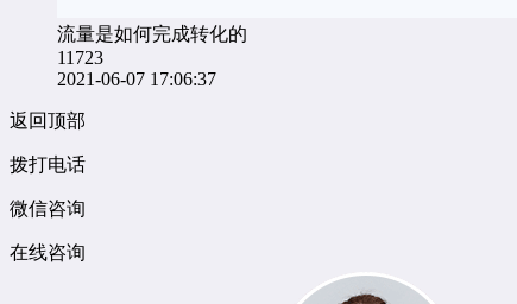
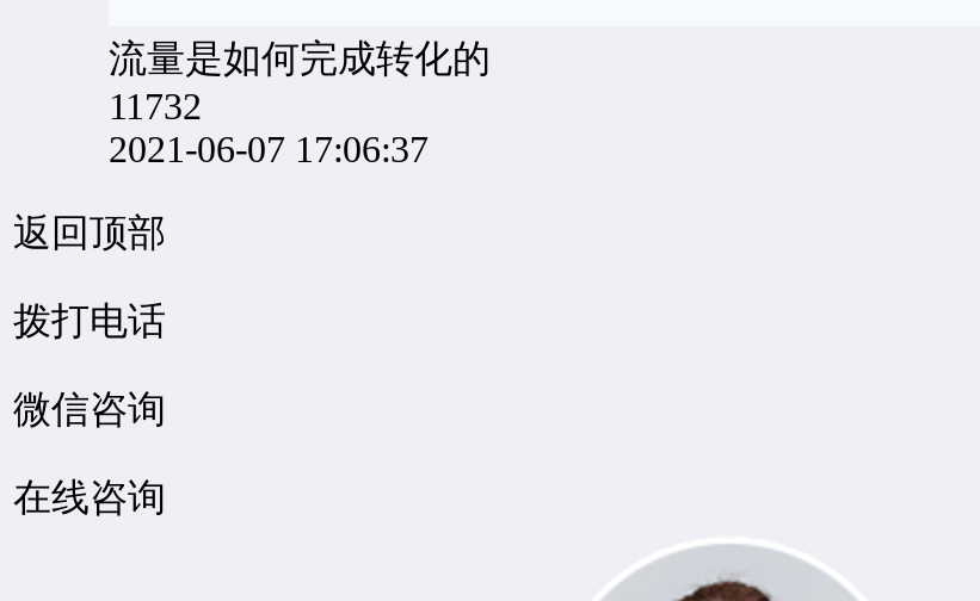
- 11723
+ 11732
